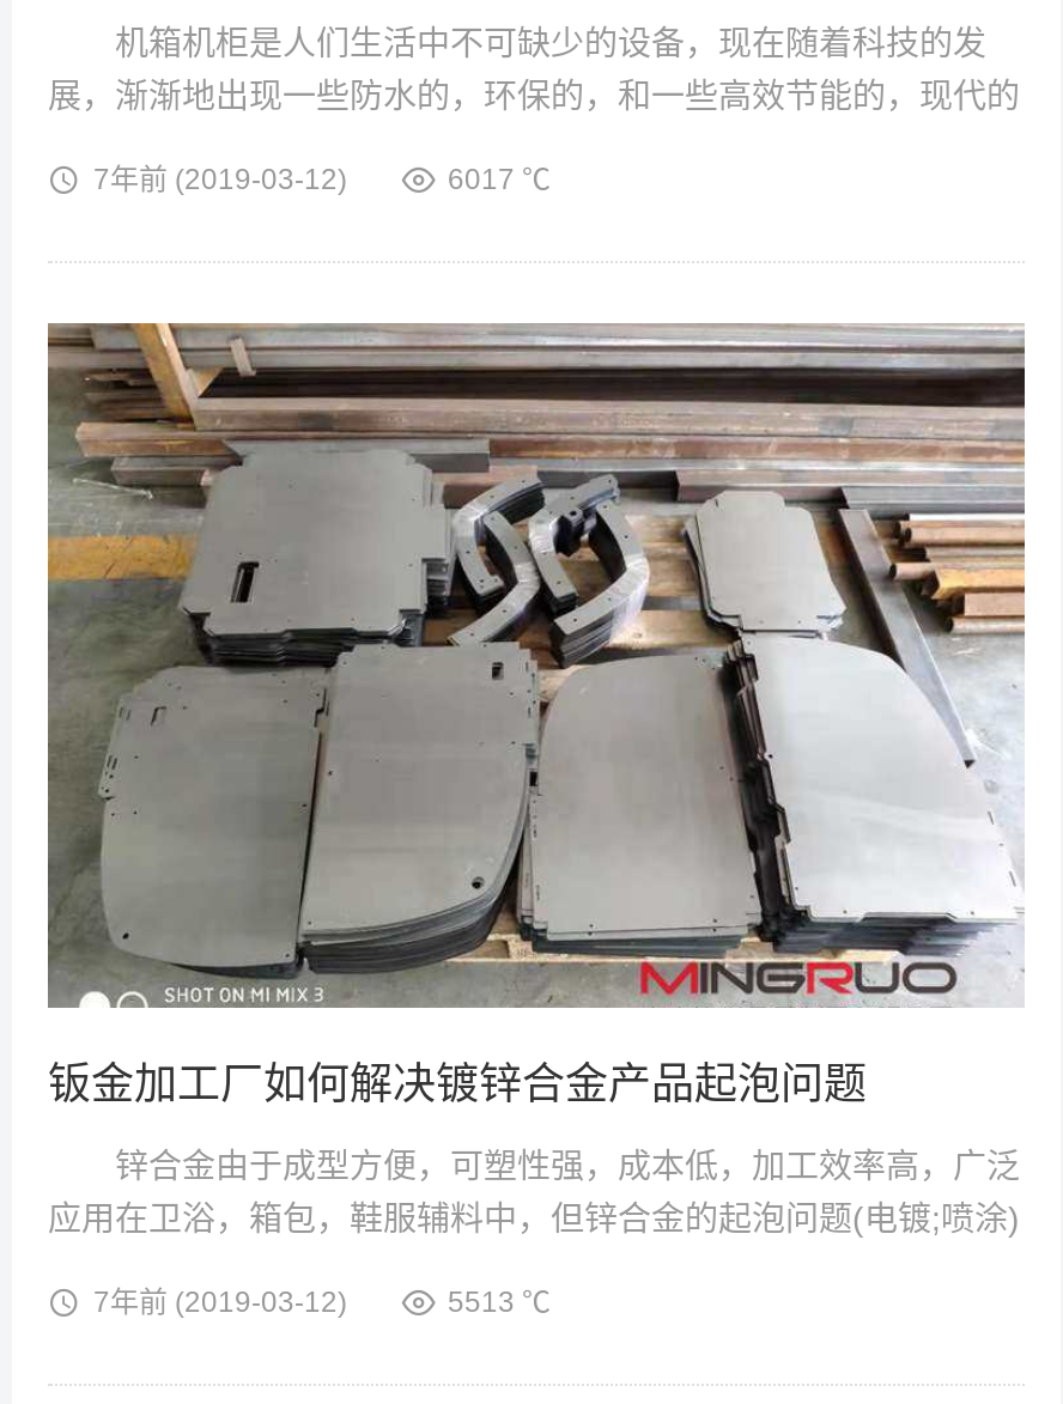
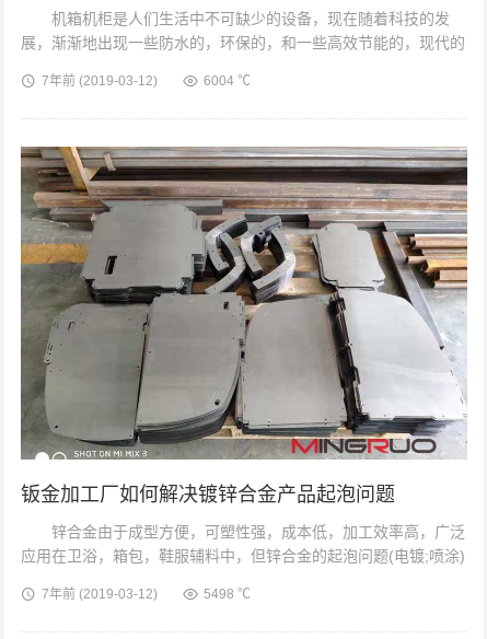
- 6017 ℃
+ 6004 ℃

- 5513 ℃
+ 5498 ℃
